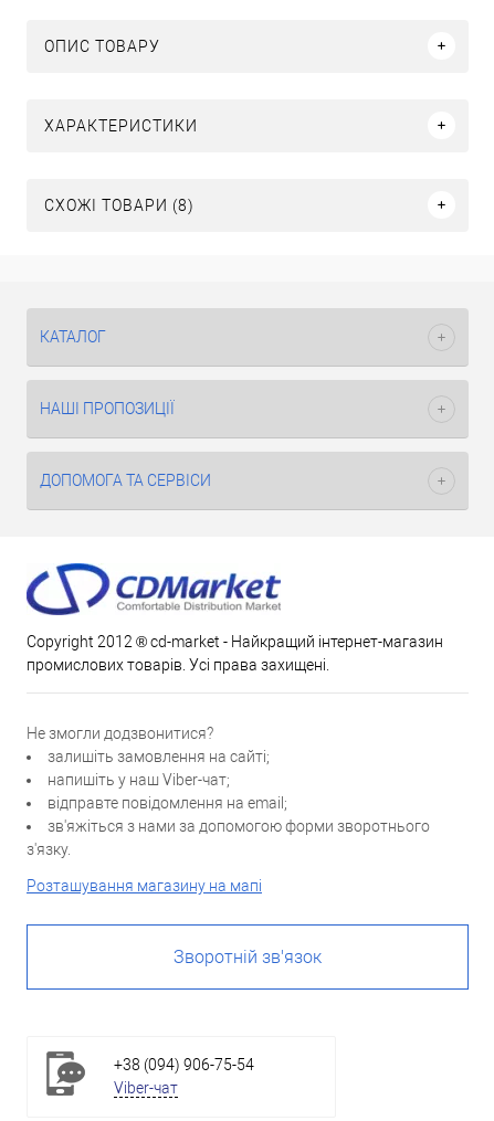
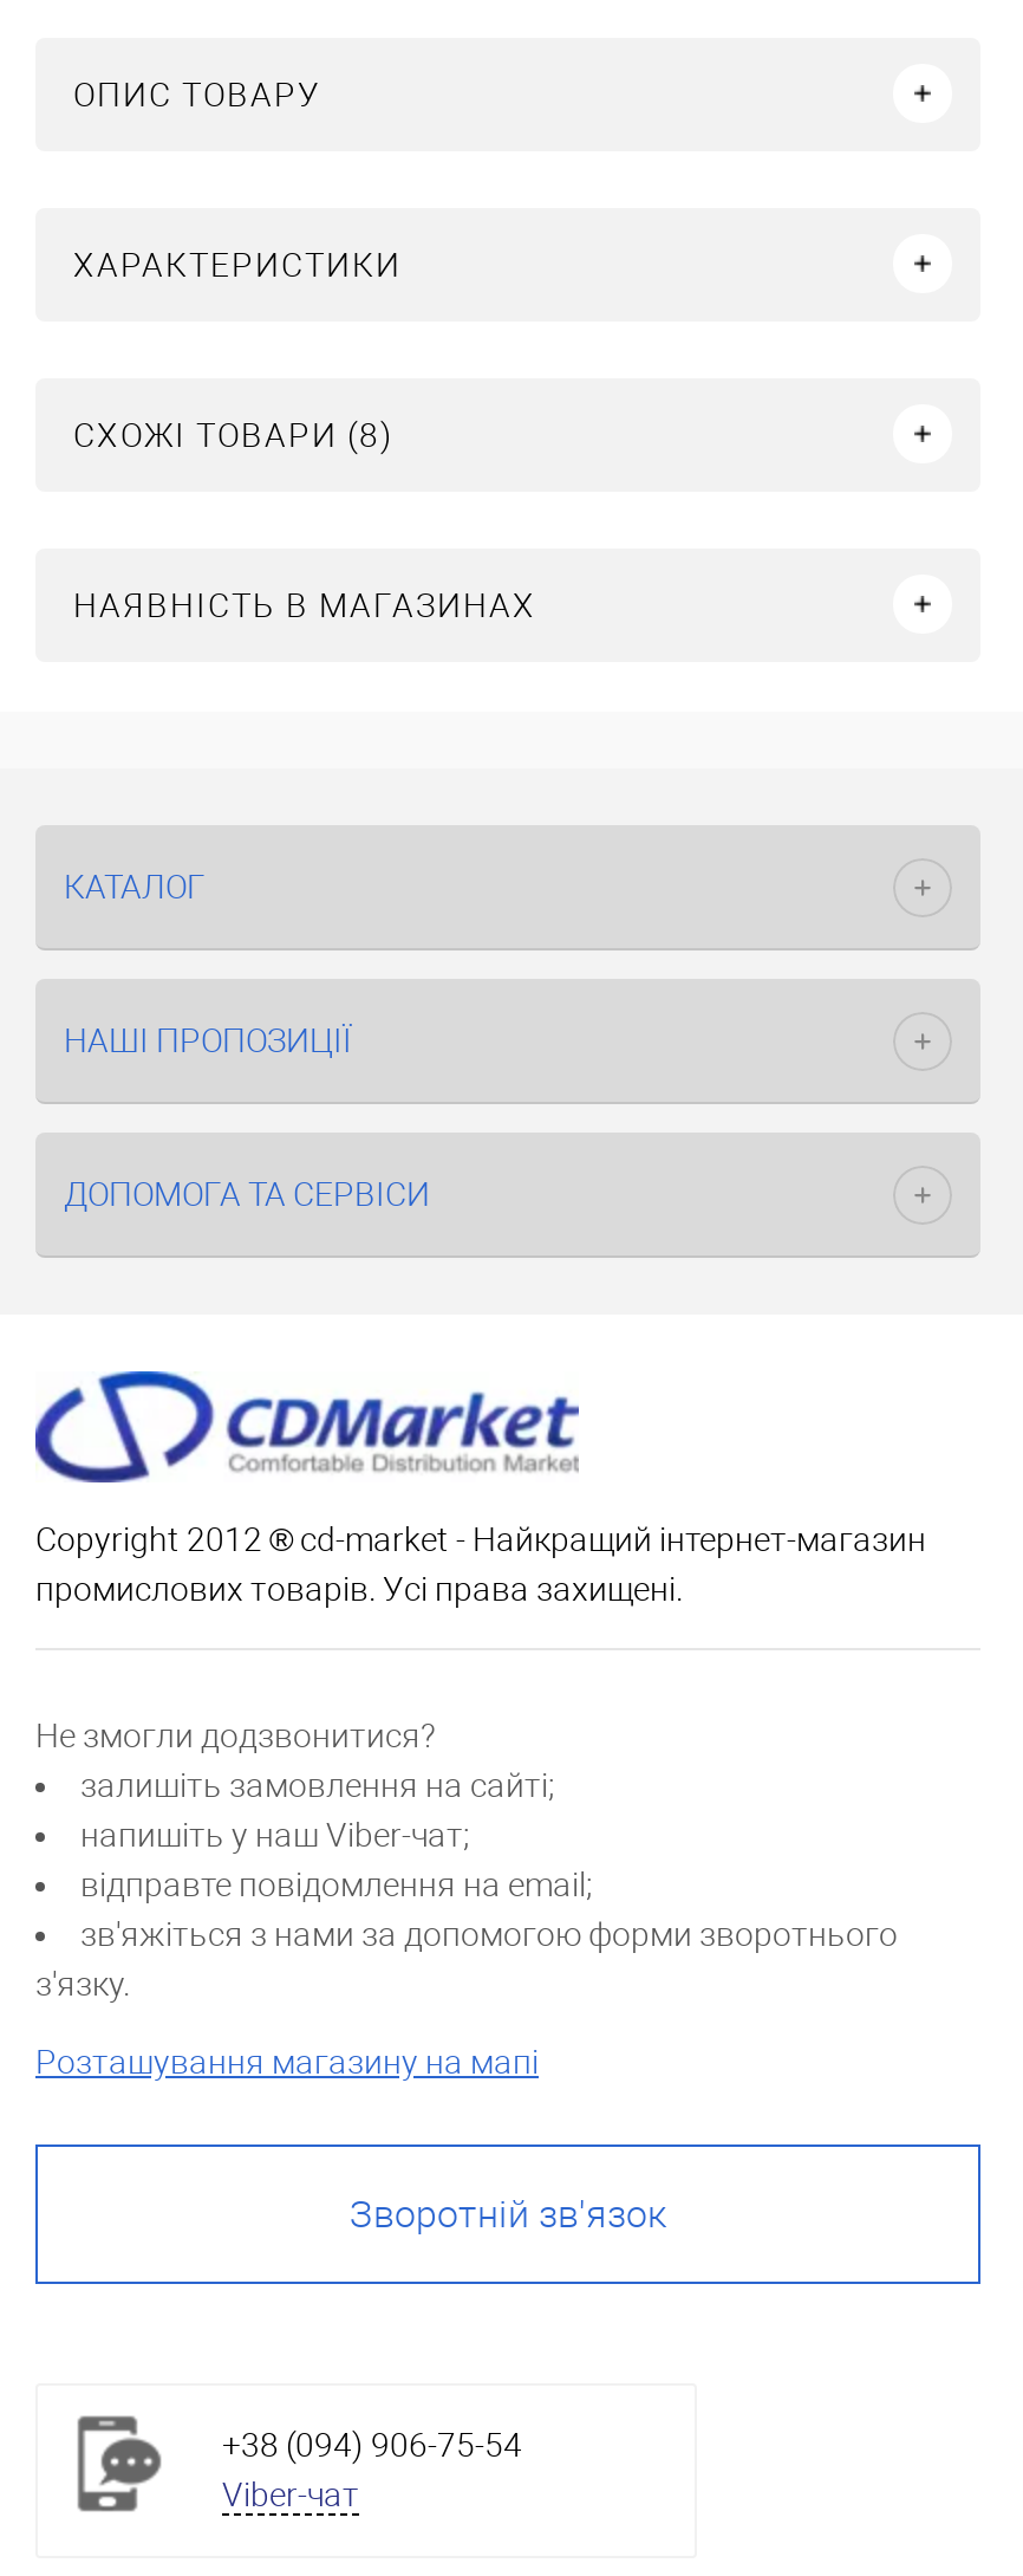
+ НАЯВНІСТЬ В МАГАЗИНАХ
